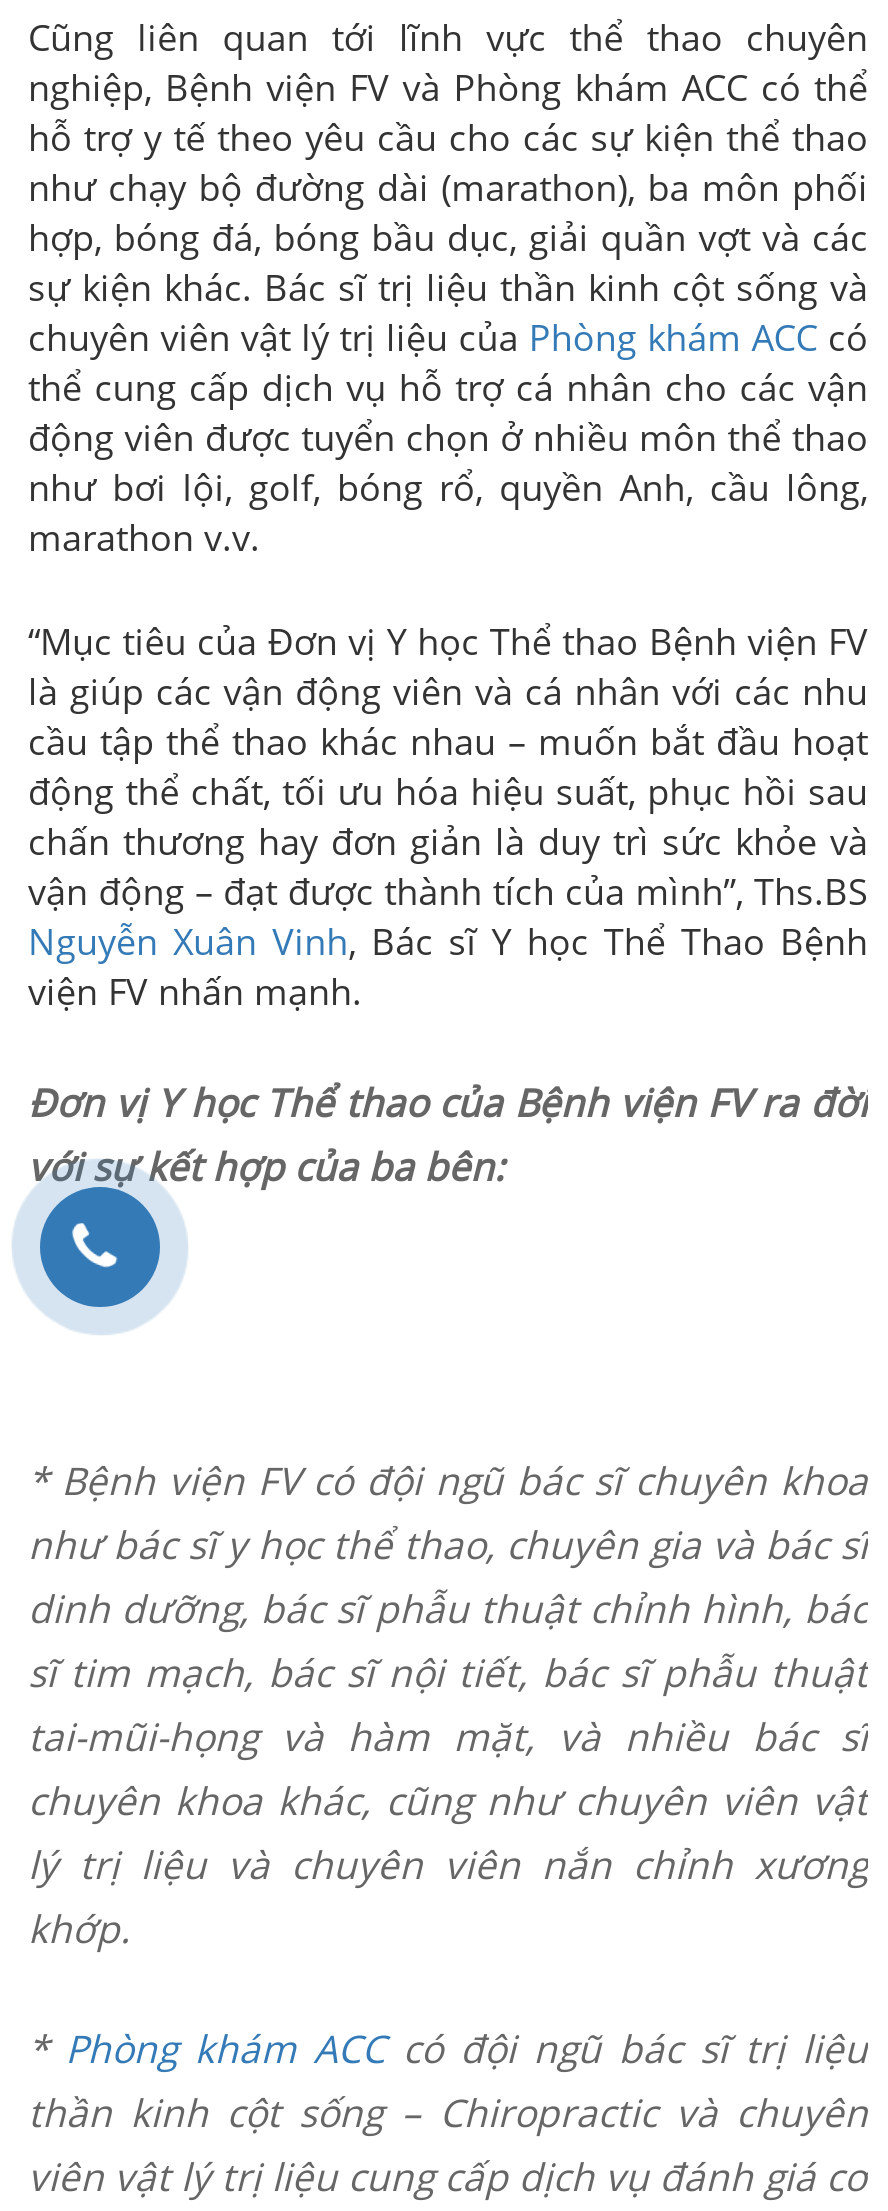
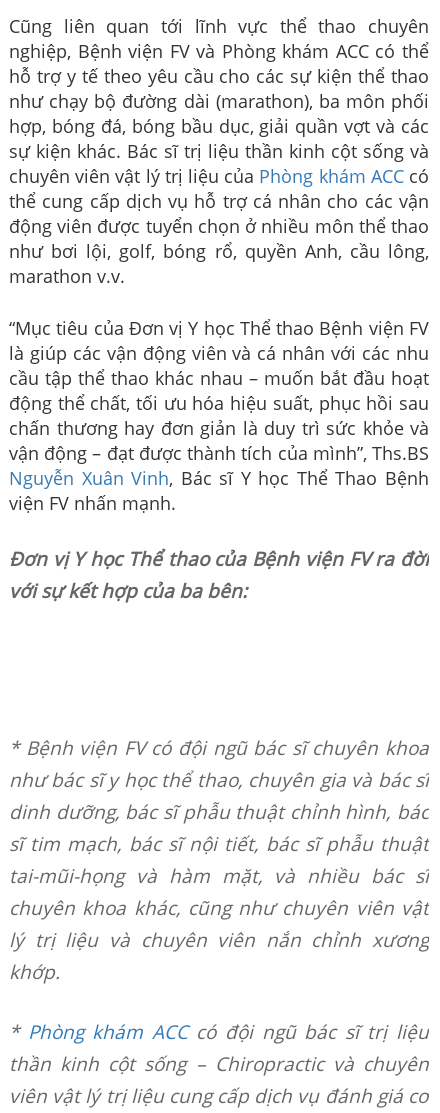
- [image]
